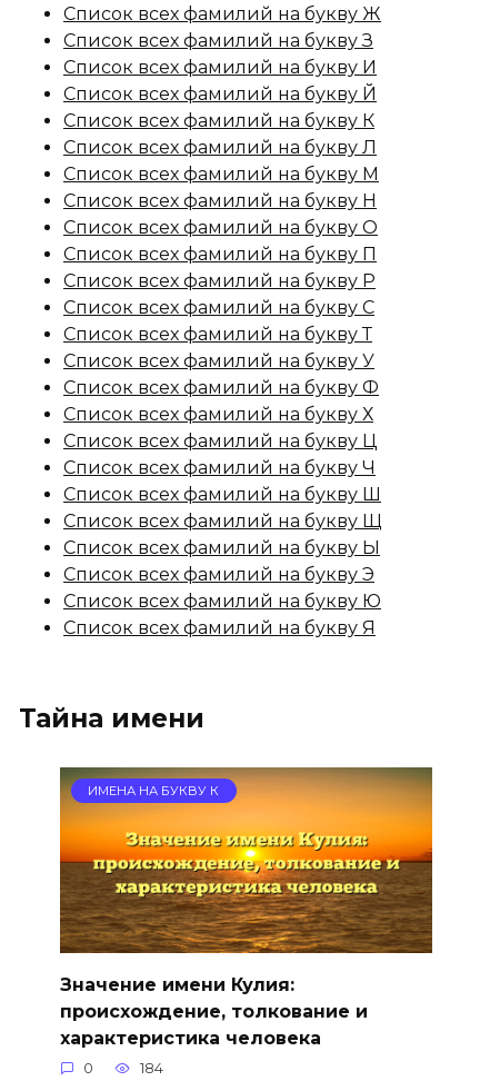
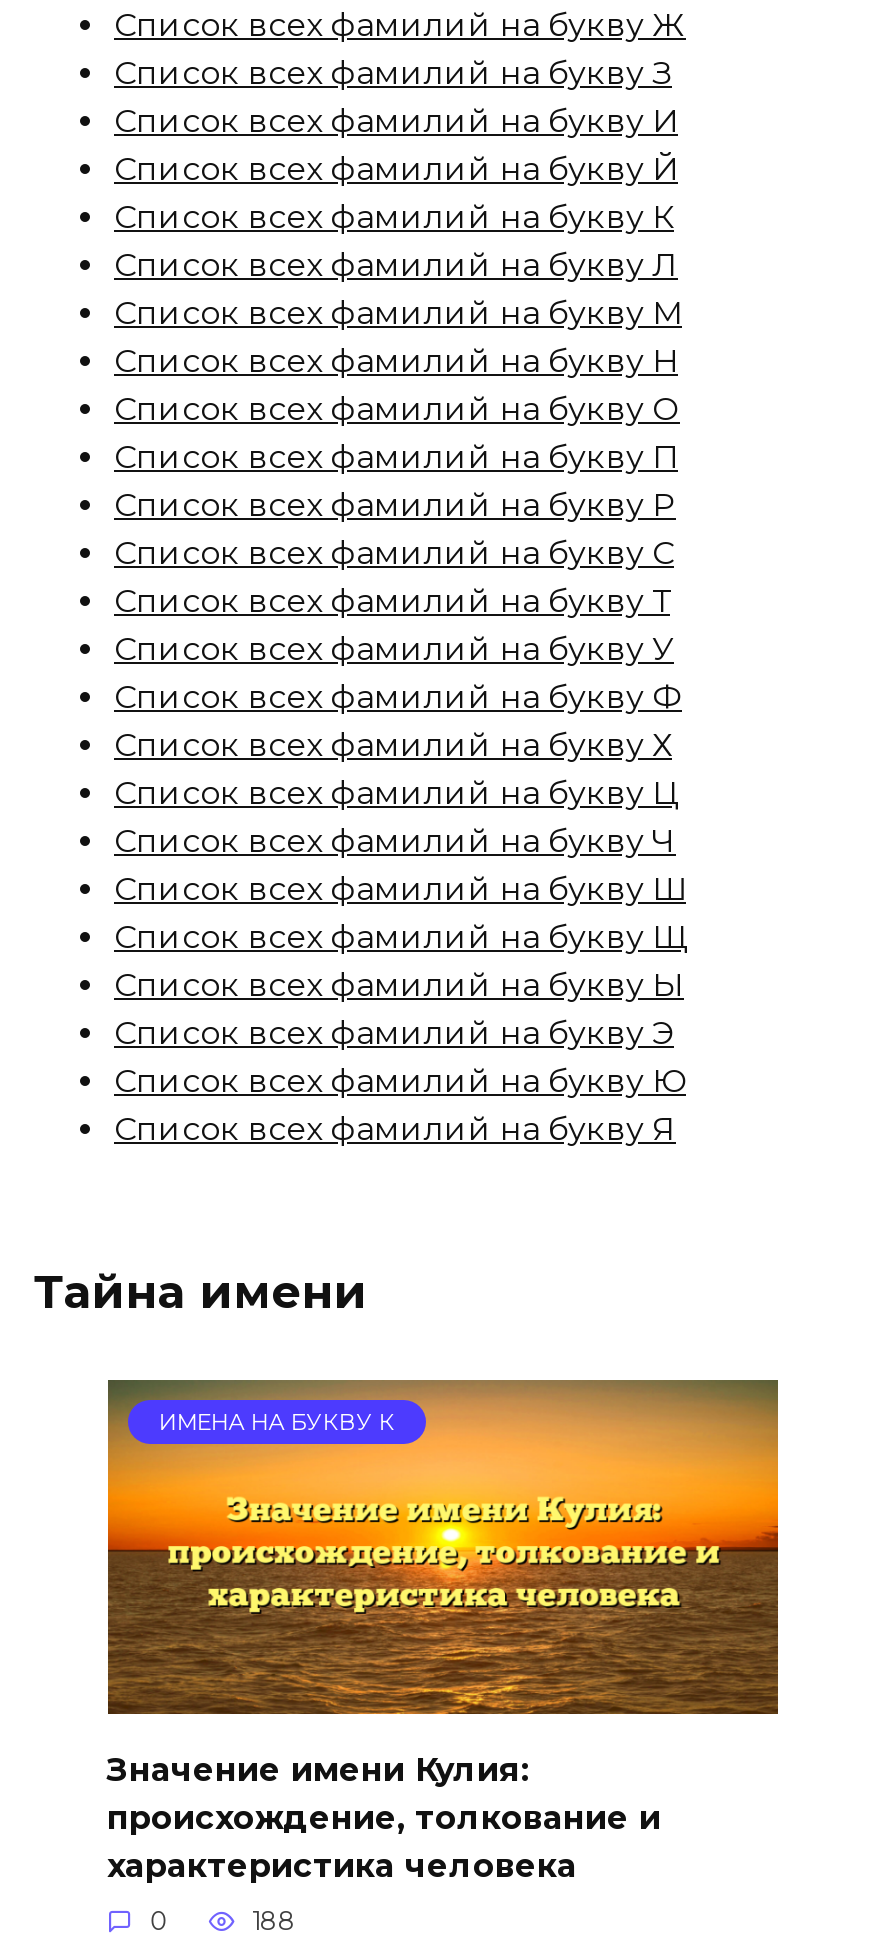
- 184
+ 188
